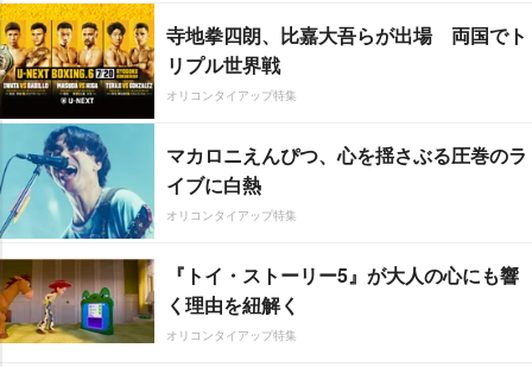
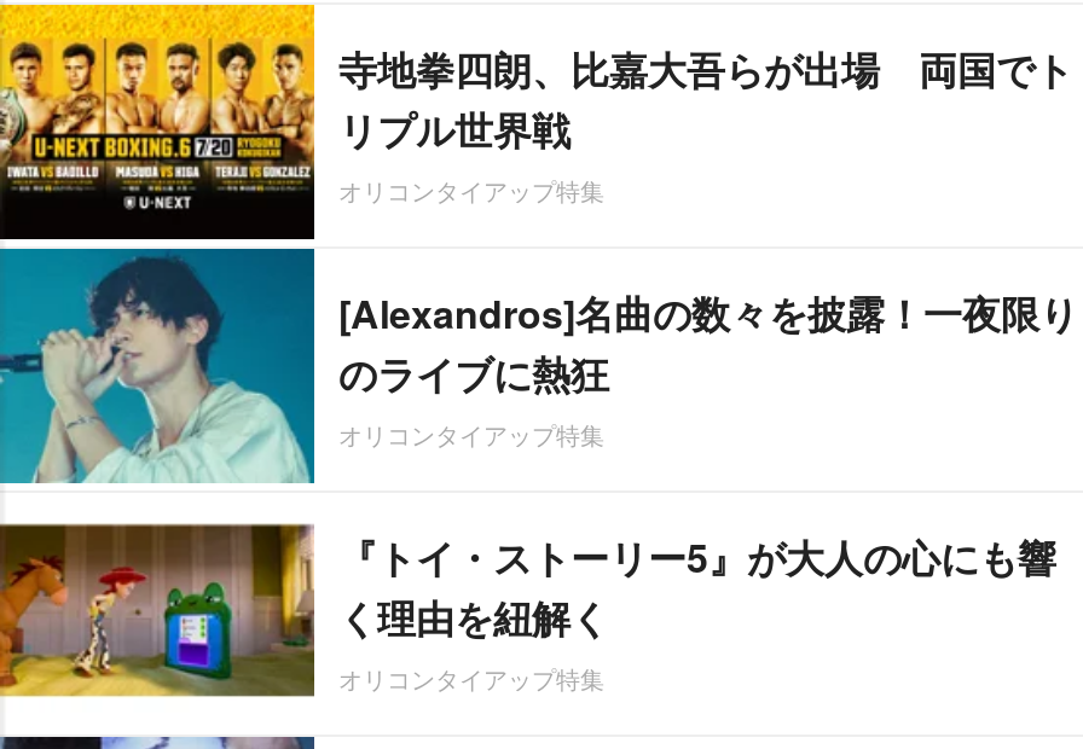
- [image]
- マカロニえんぴつ、心を揺さぶる圧巻のラ
- イブに白熱
+ [image]
+ [Alexandros]名曲の数々を披露！一夜限り
+ のライブに熱狂
